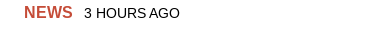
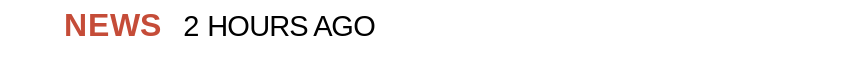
- NEWS 3 HOURS AGO
+ NEWS 2 HOURS AGO
